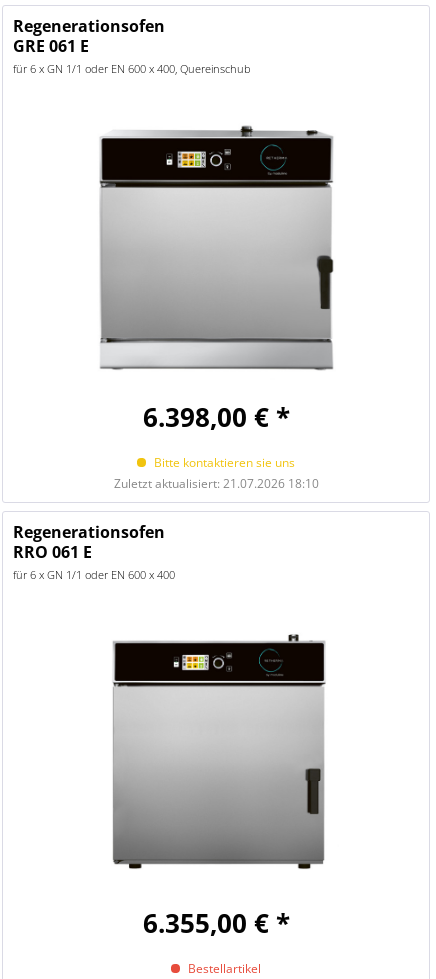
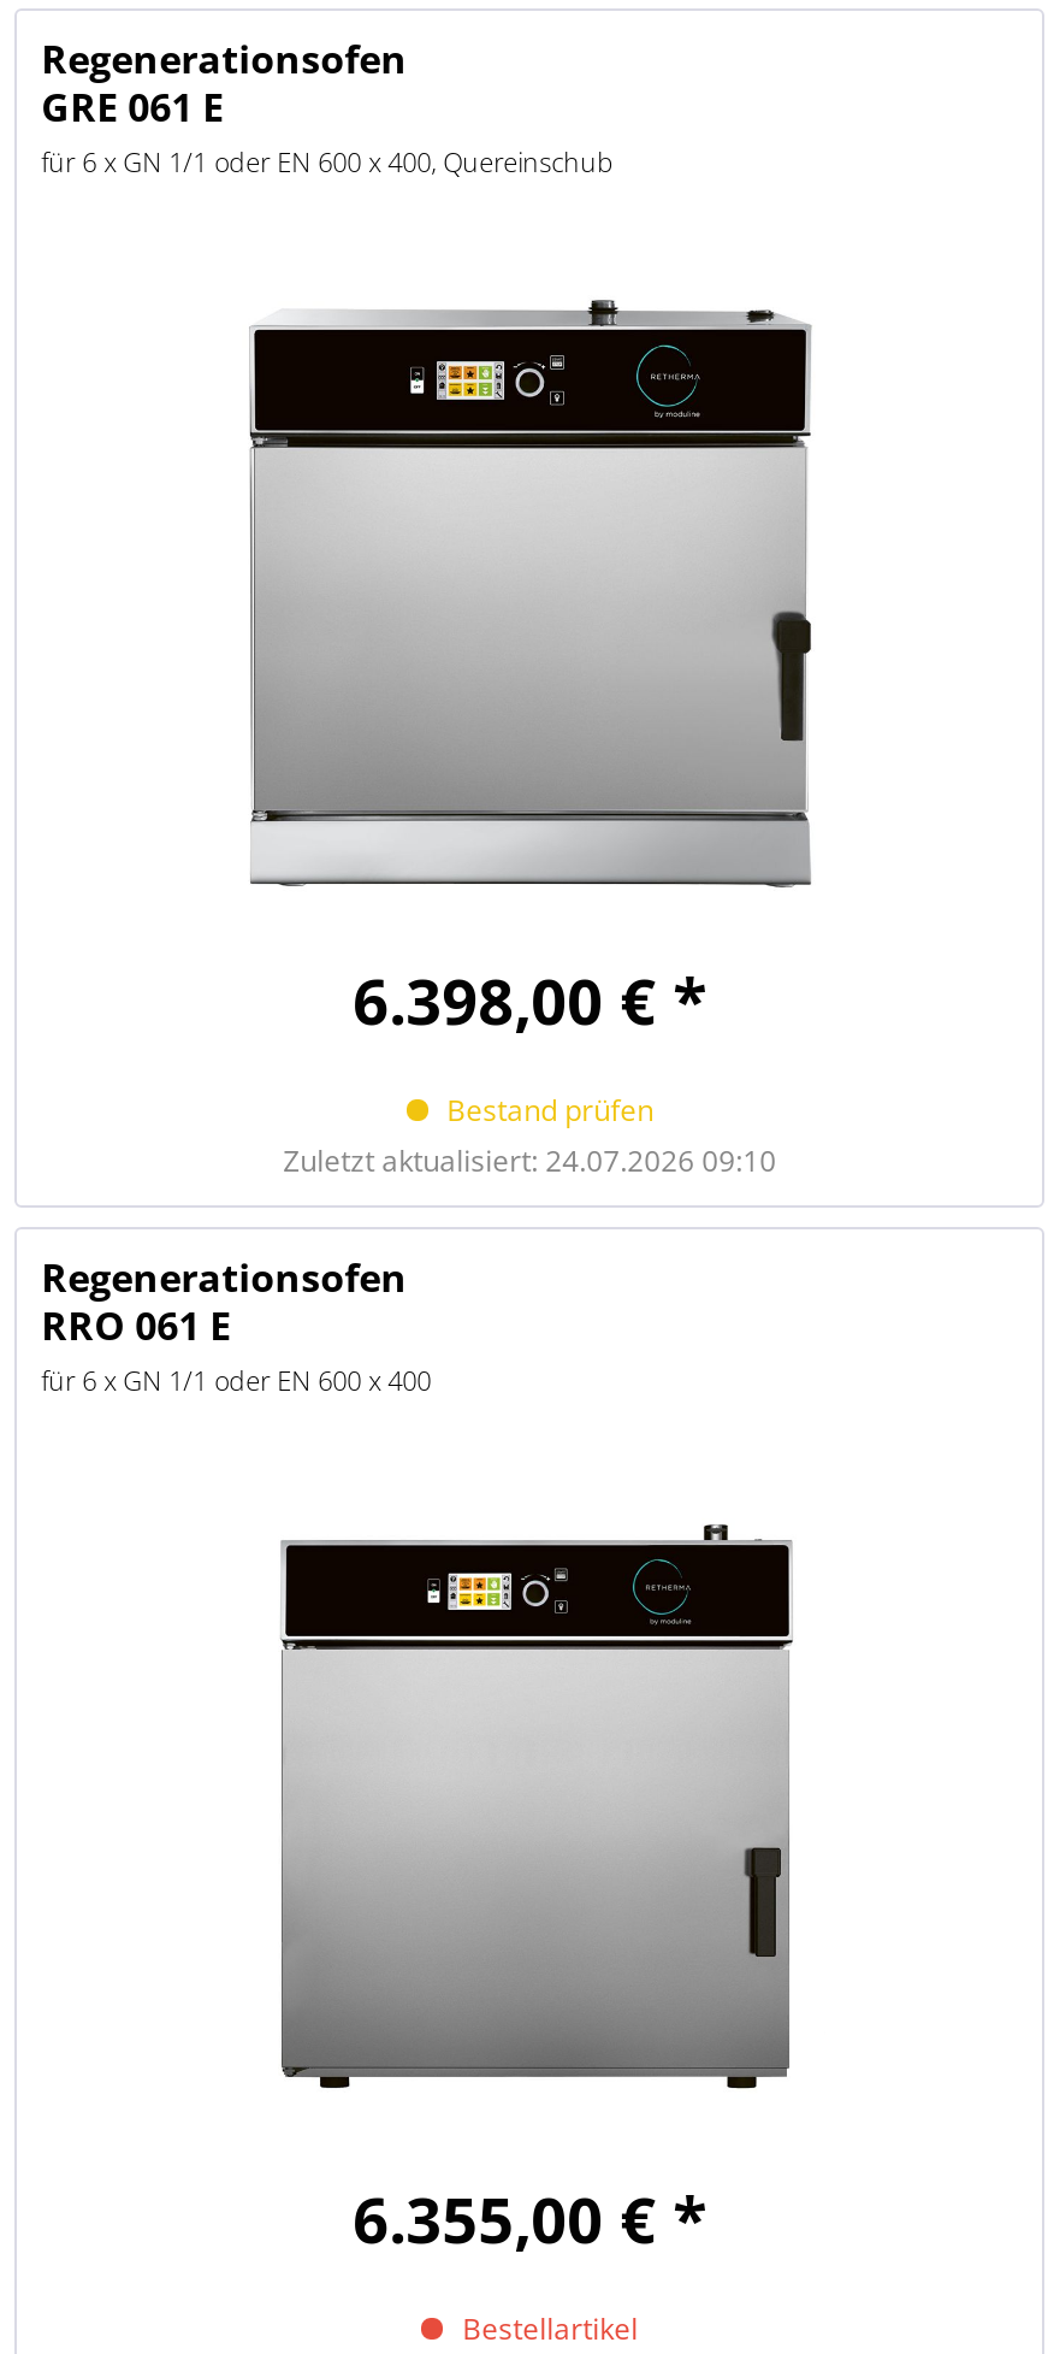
- Bitte kontaktieren sie uns
- Zuletzt aktualisiert: 21.07.2026 18:10
+ Bestand prüfen
+ Zuletzt aktualisiert: 24.07.2026 09:10
